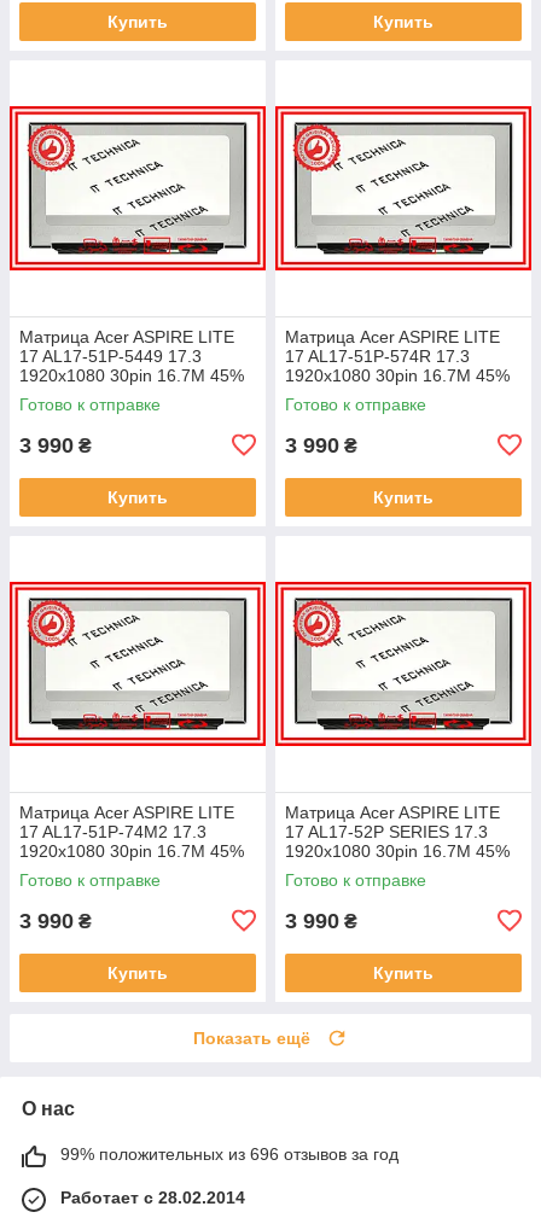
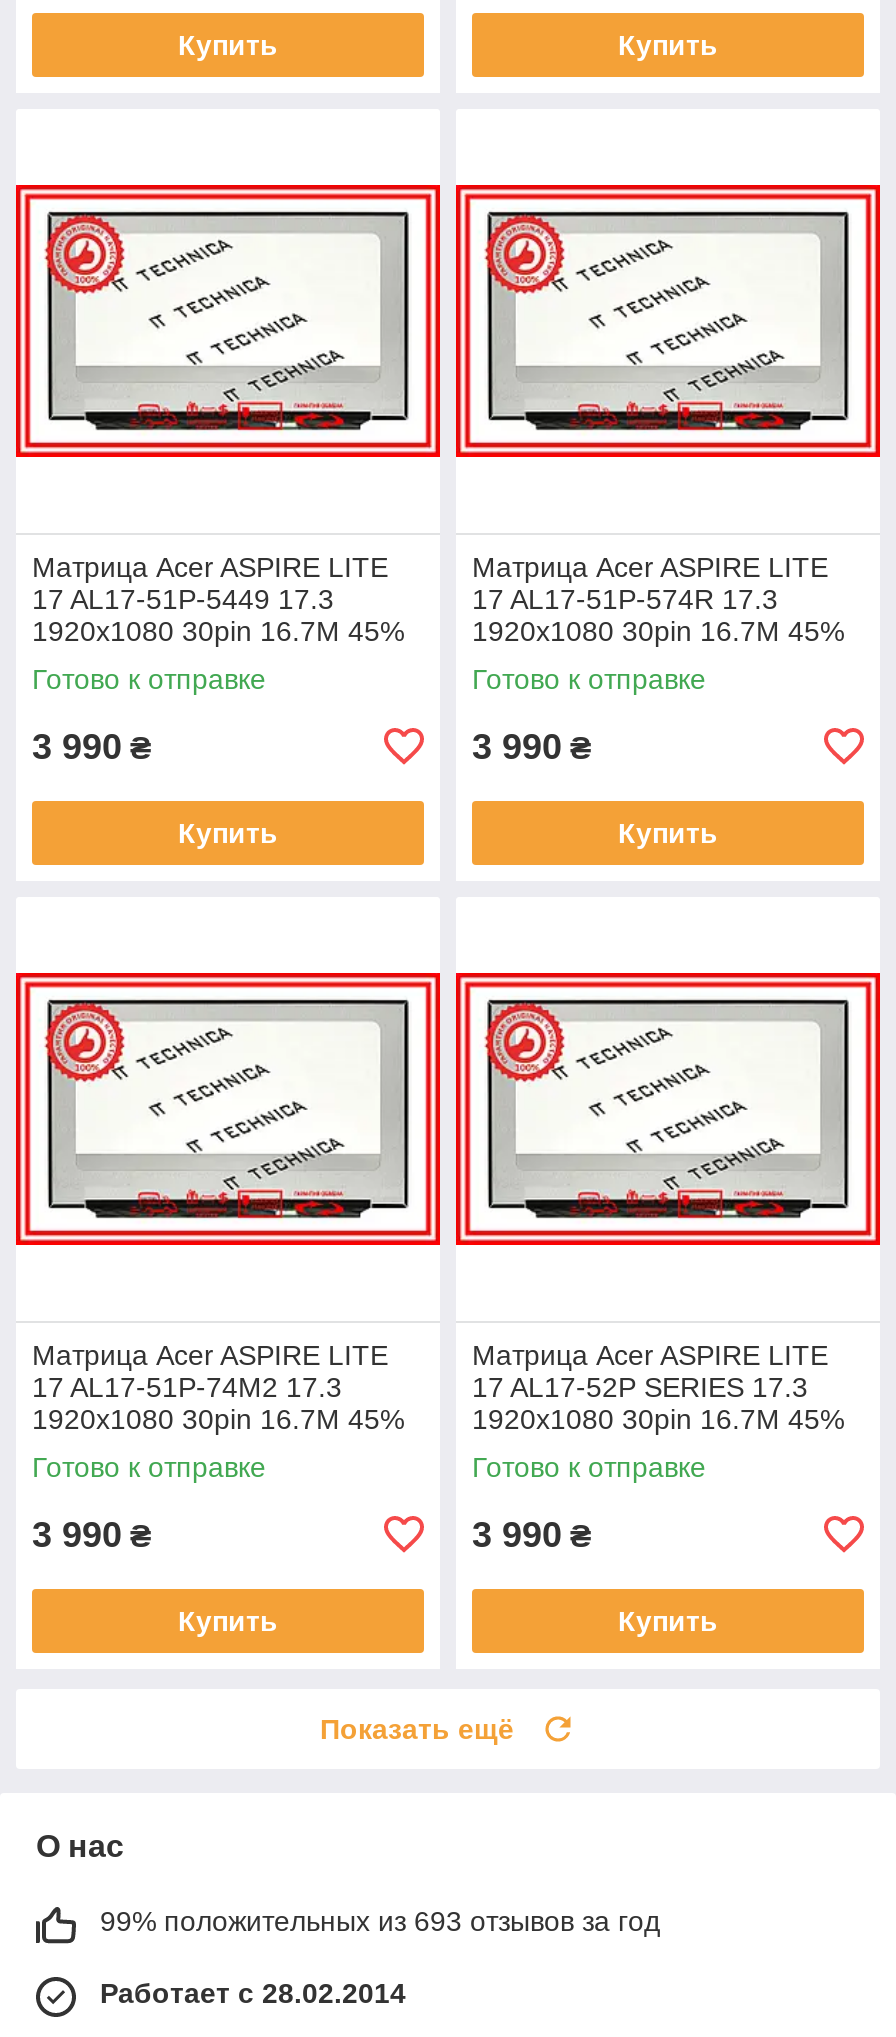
- 99% положительных из 696 отзывов за год
+ 99% положительных из 693 отзывов за год
